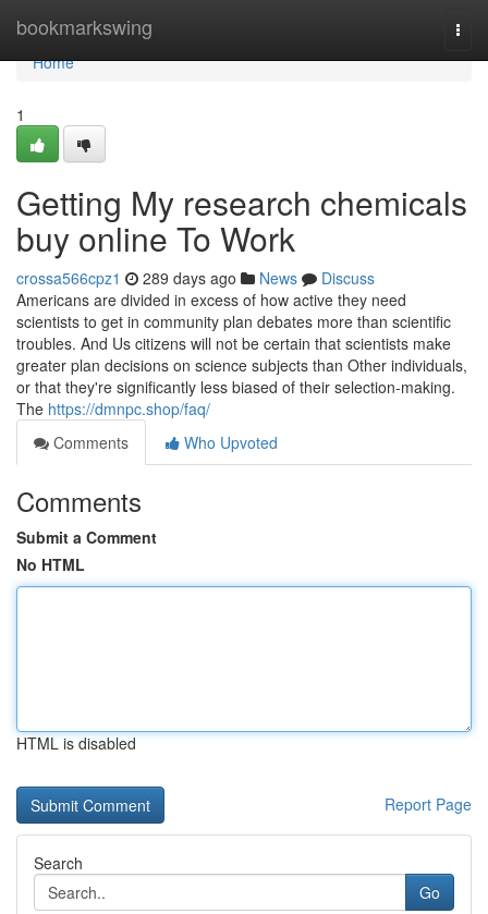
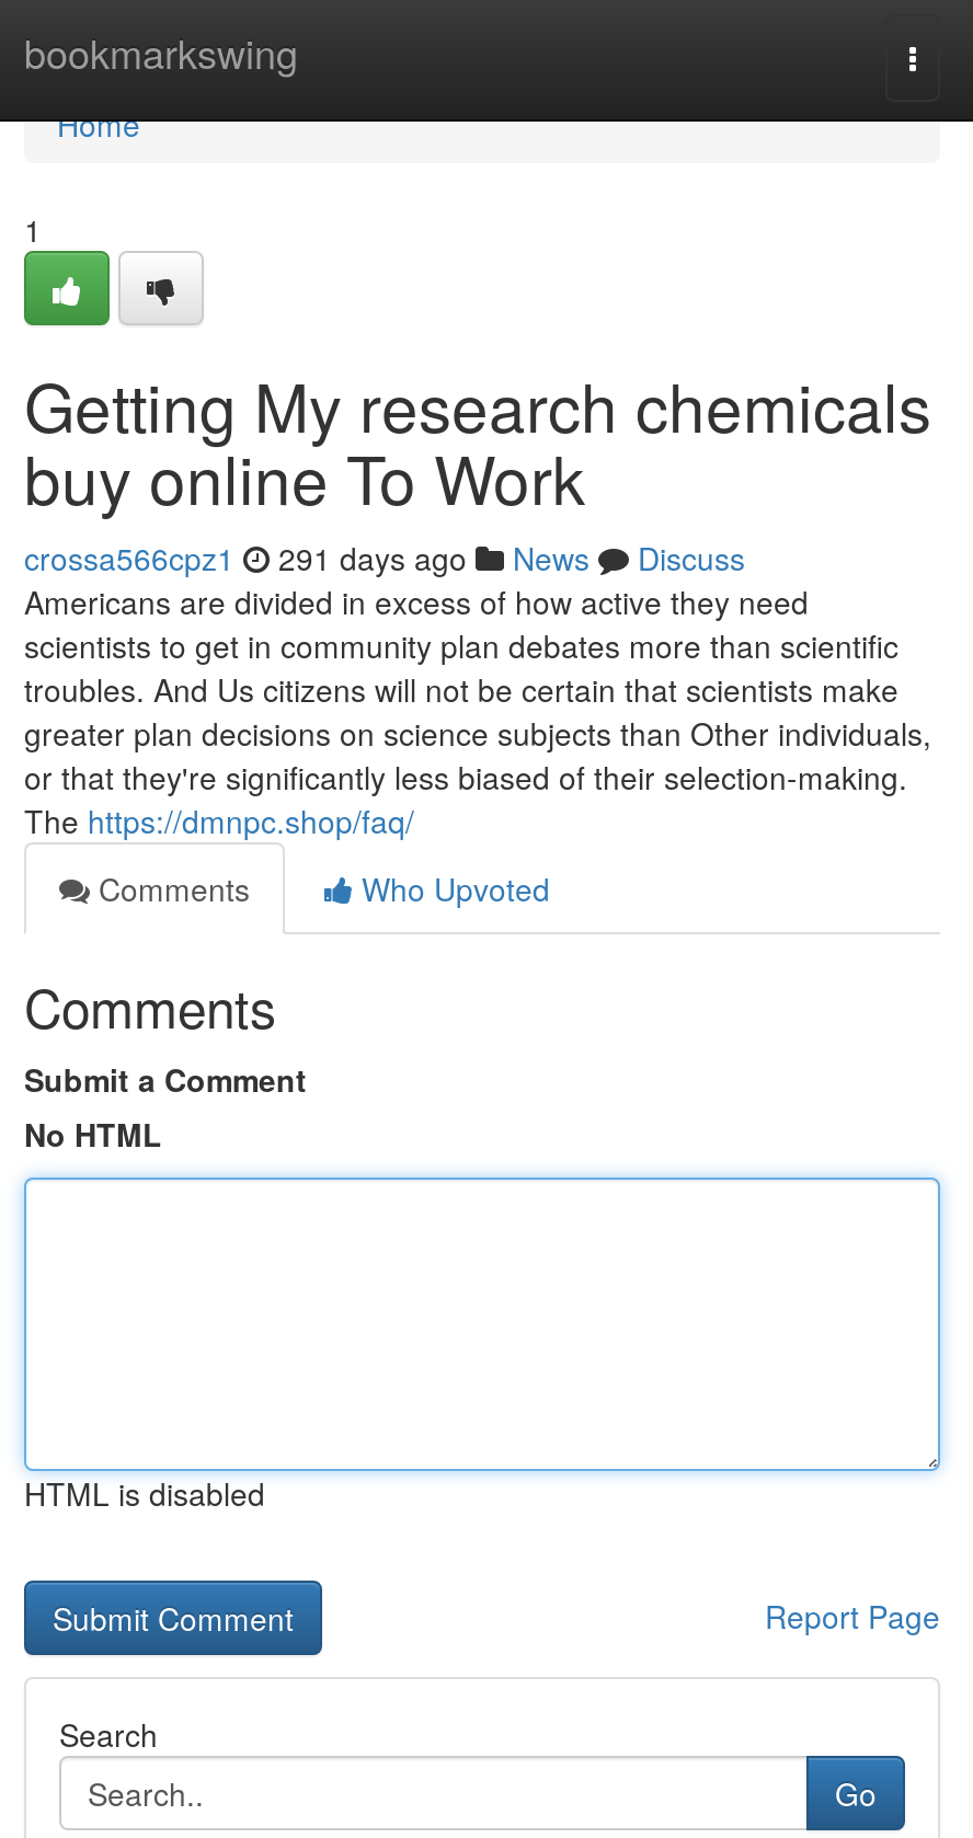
- crossa566cpz1 289 days ago News Discuss
+ crossa566cpz1 291 days ago News Discuss
